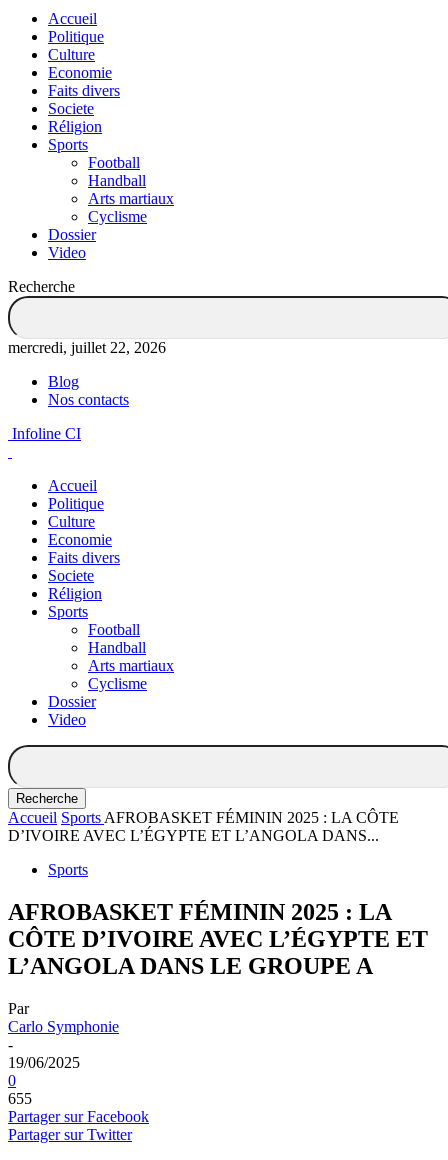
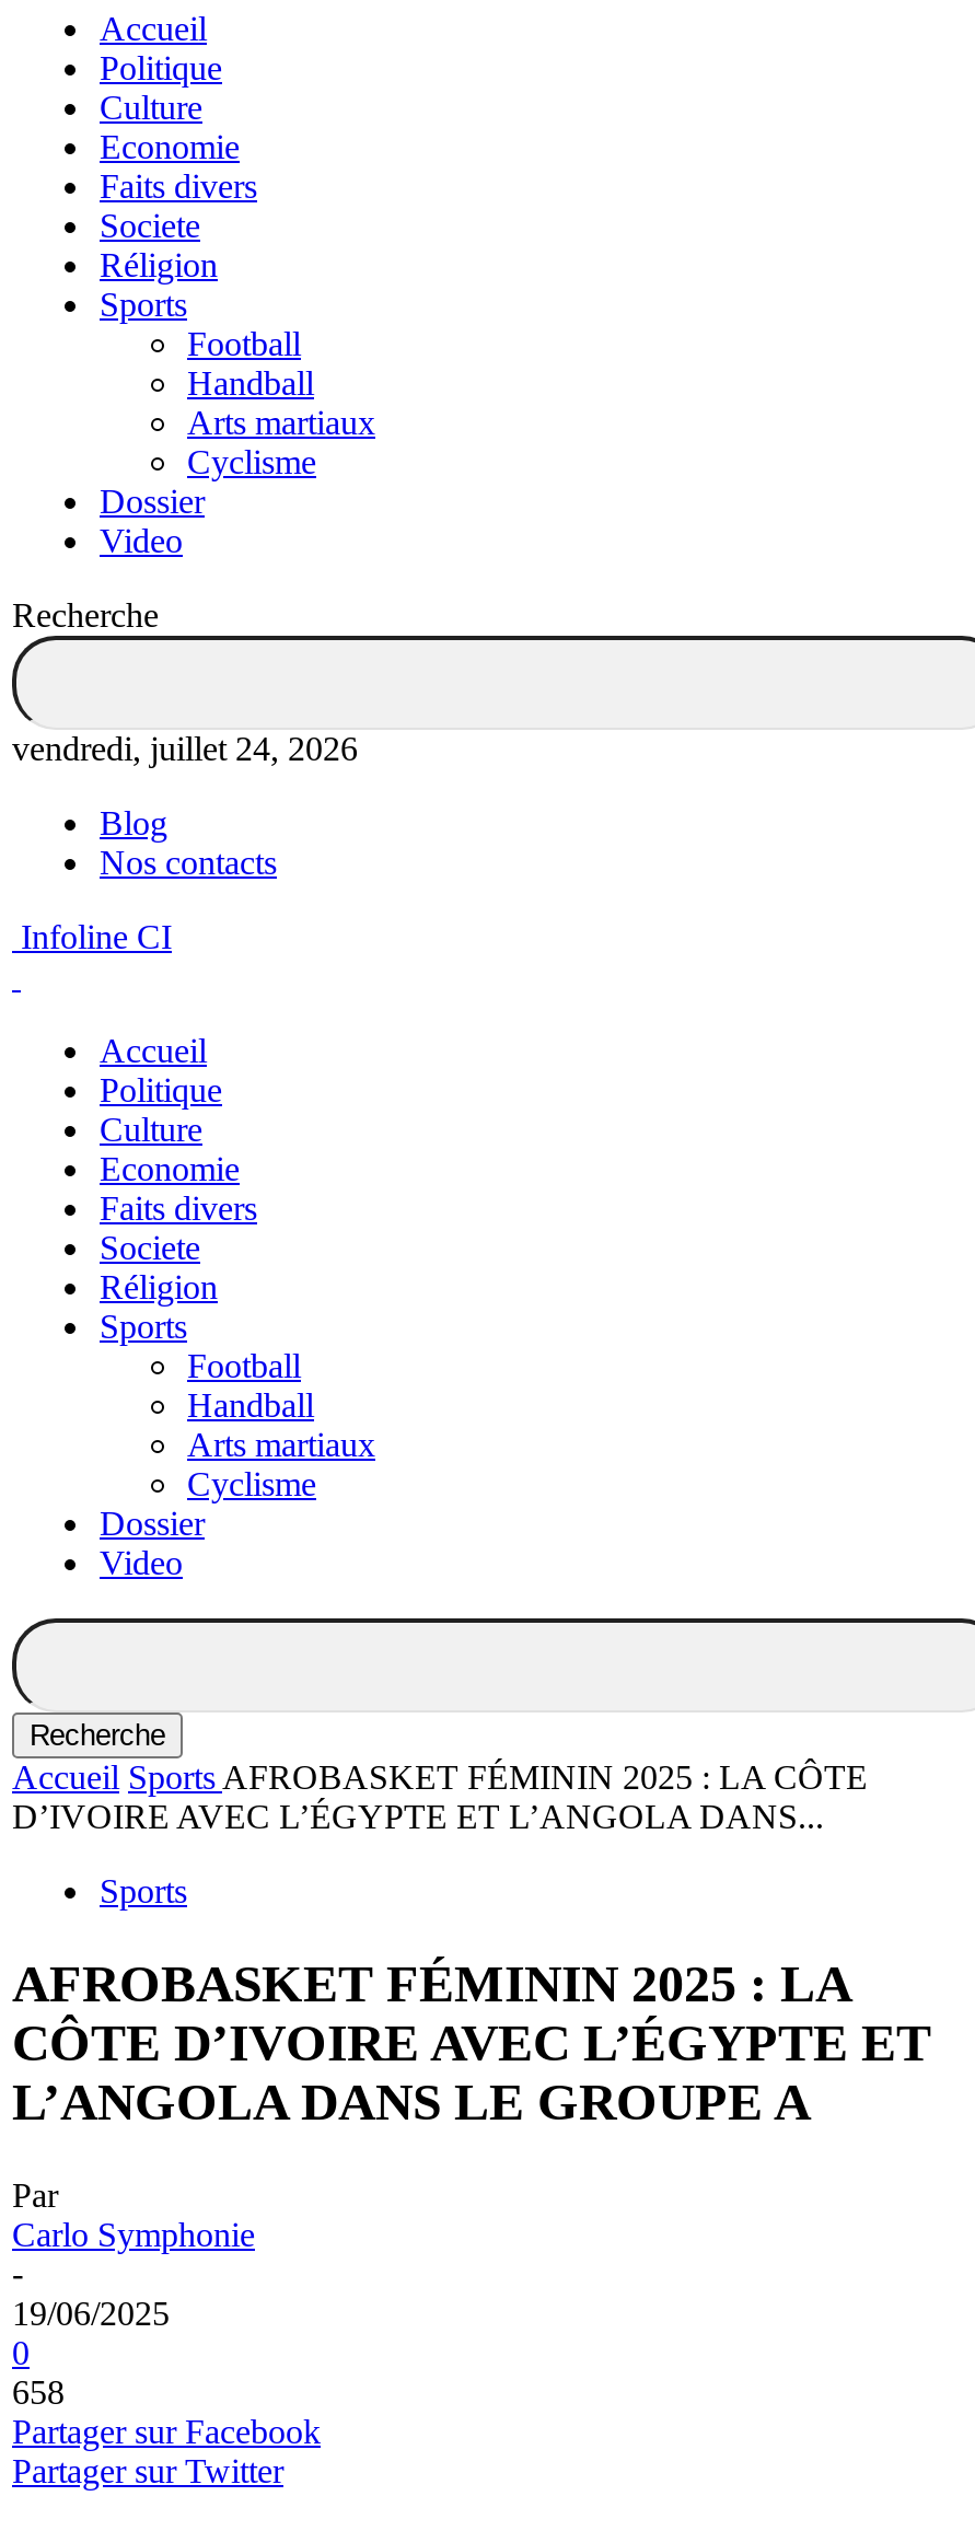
- mercredi, juillet 22, 2026
+ vendredi, juillet 24, 2026

- 655
+ 658
